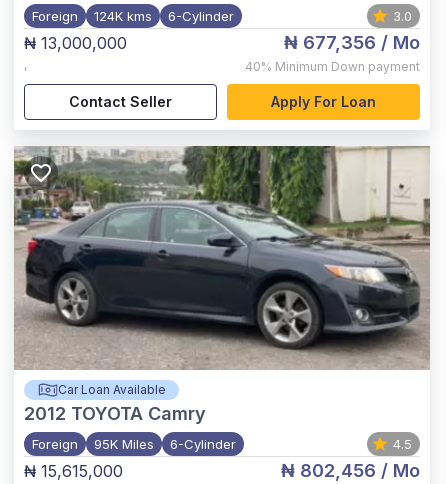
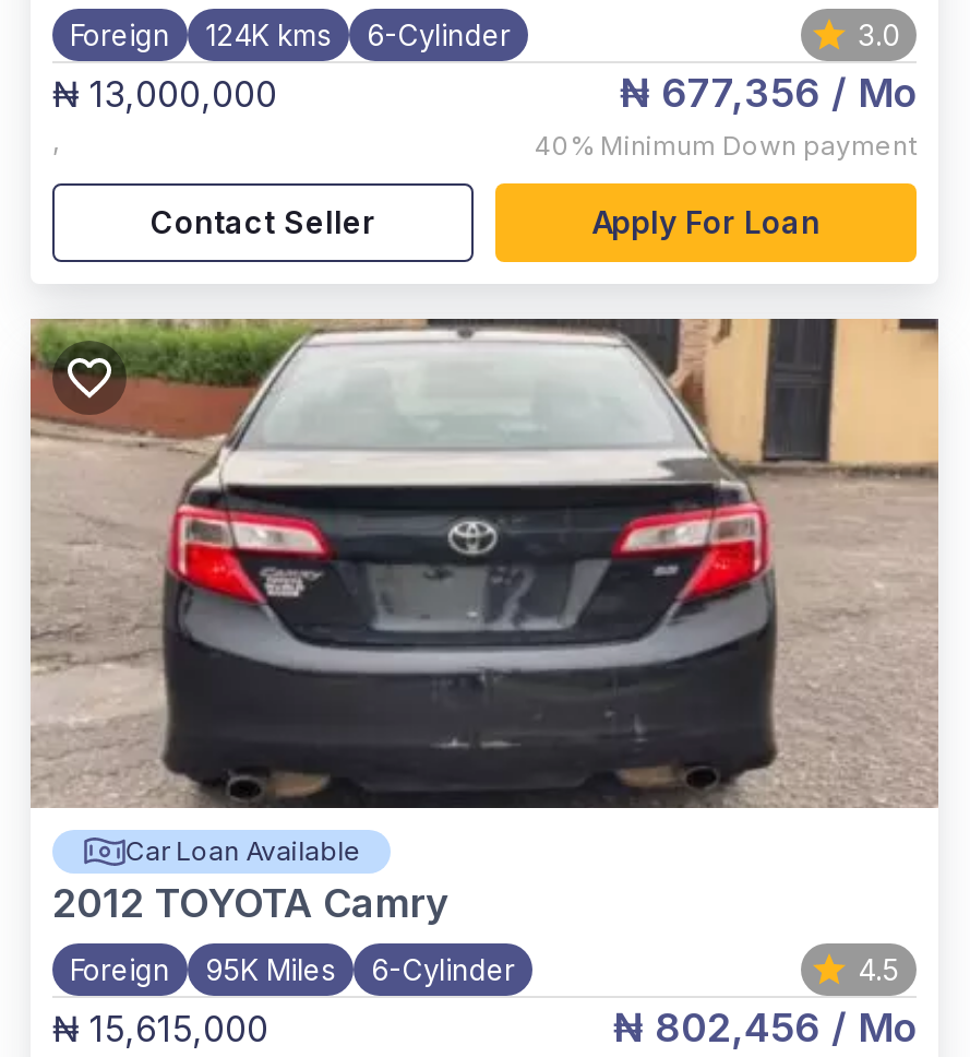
- [image]
+ [image]
